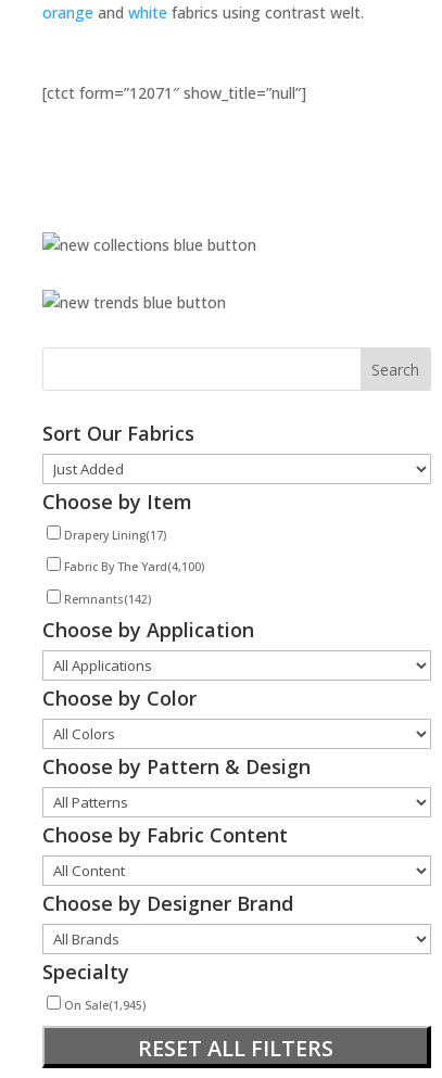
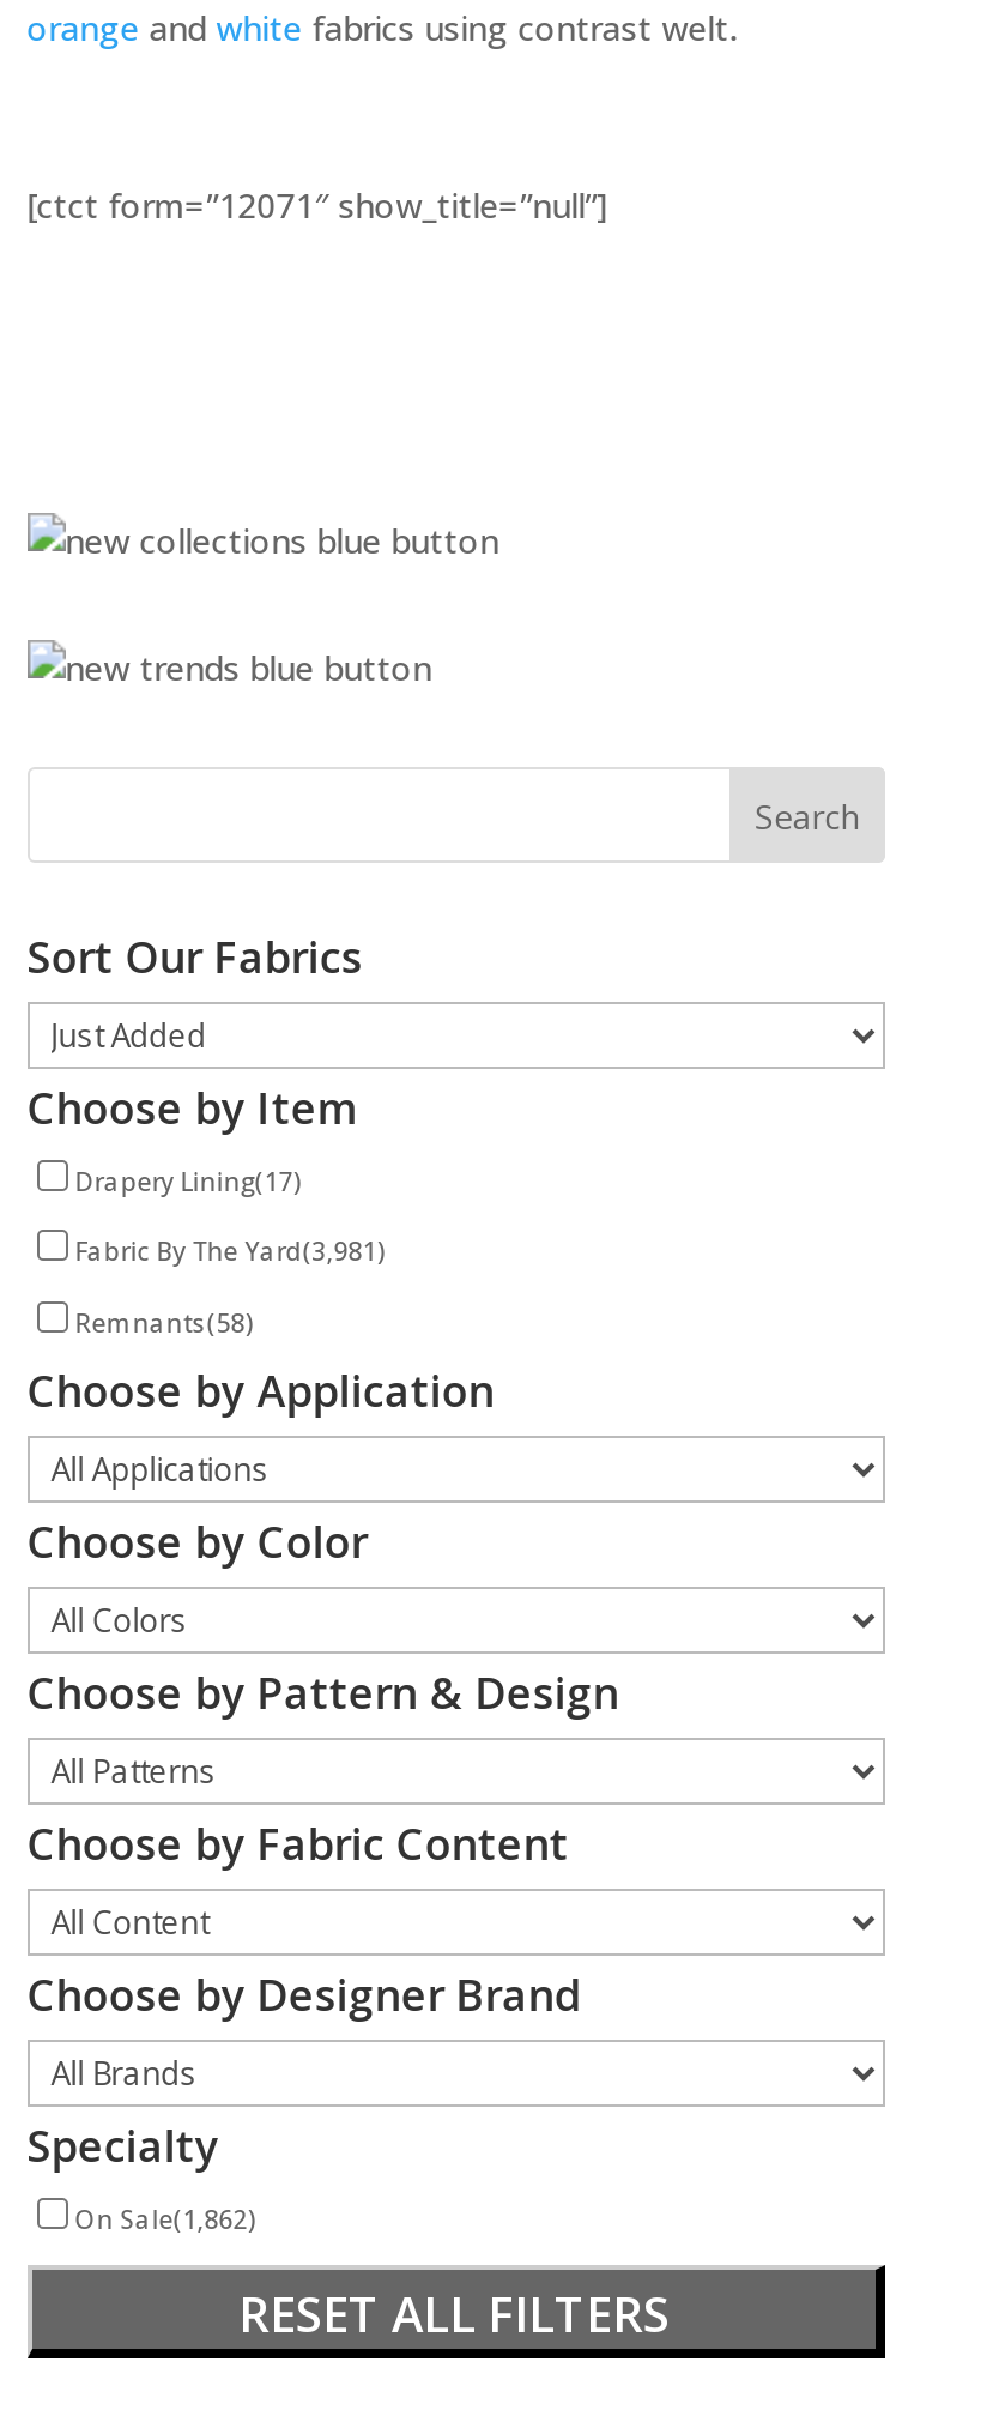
- Fabric By The Yard(4,100)
+ Fabric By The Yard(3,981)

- Remnants(142)
+ Remnants(58)

- On Sale (1,945)
+ On Sale (1,862)
